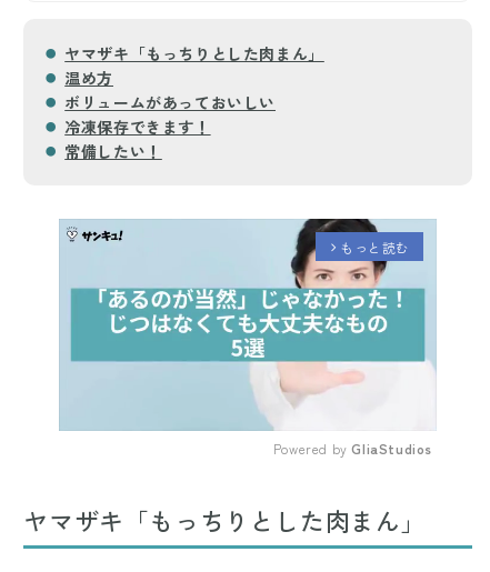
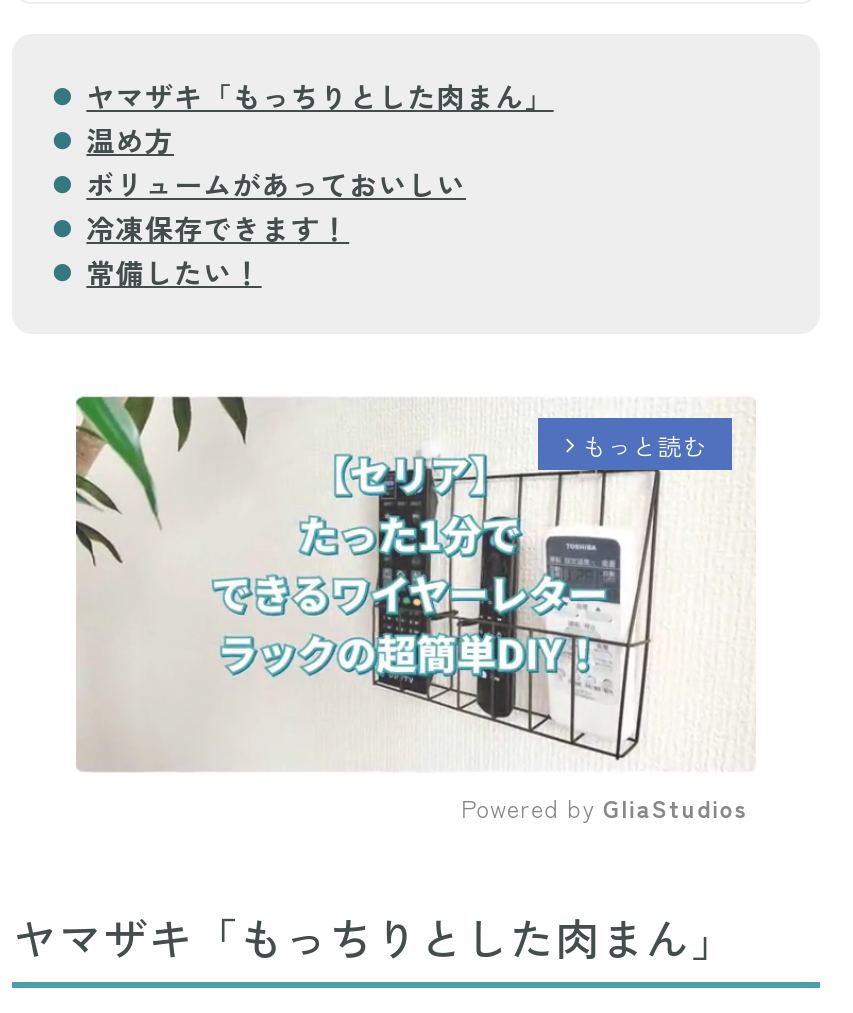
- [image]
+ [image]
